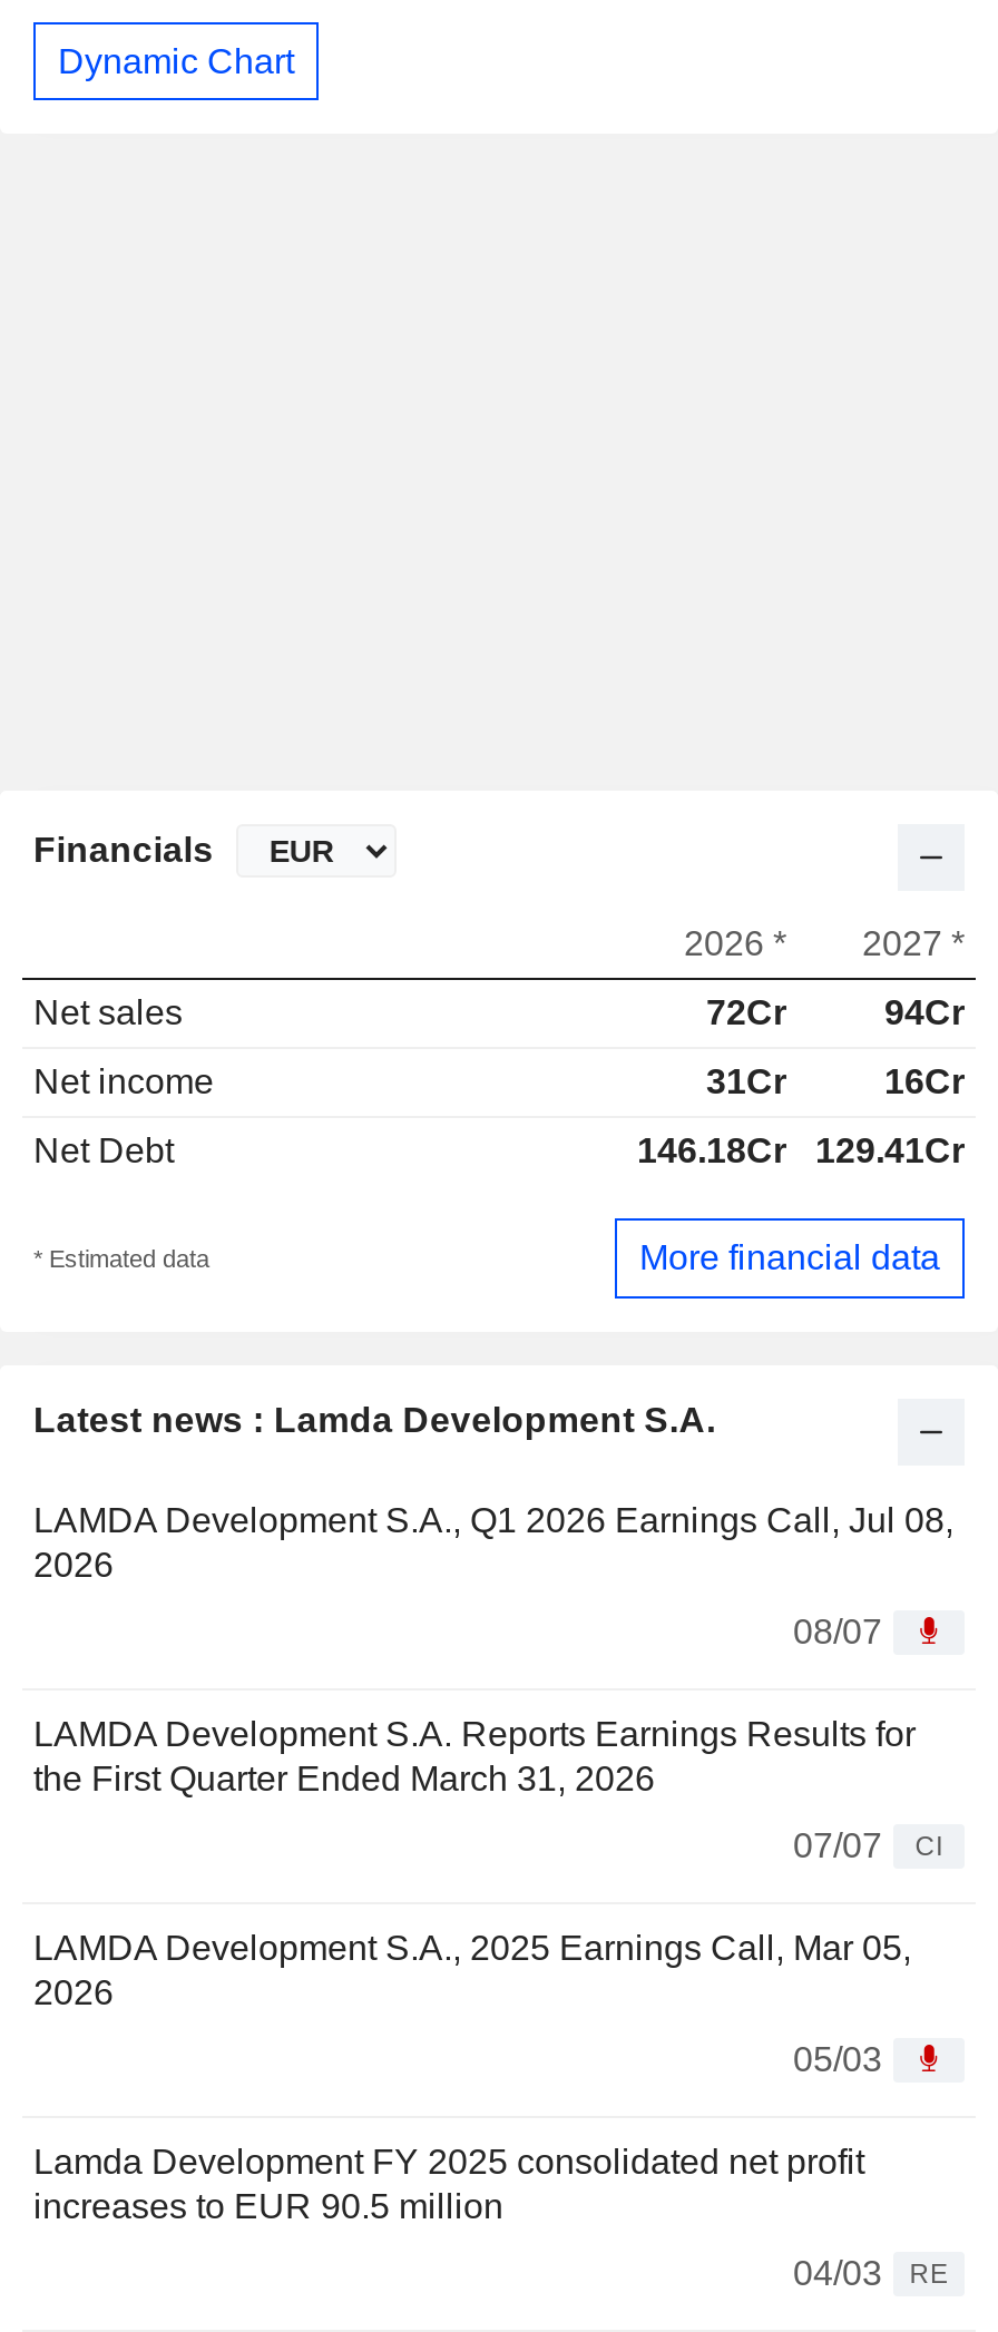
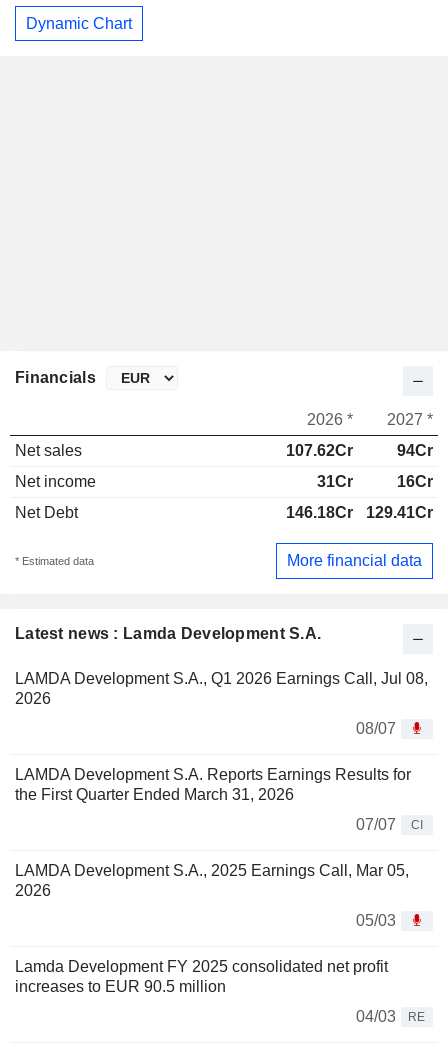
- 72Cr
+ 107.62Cr
